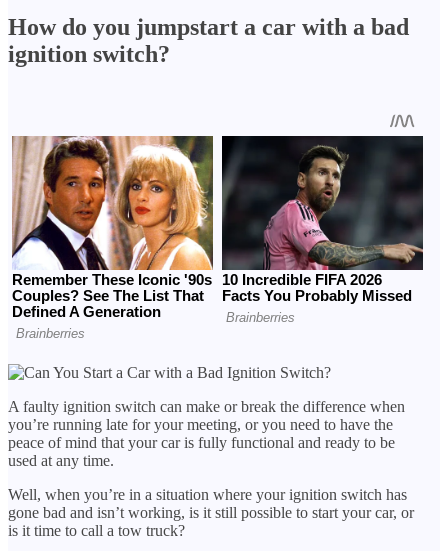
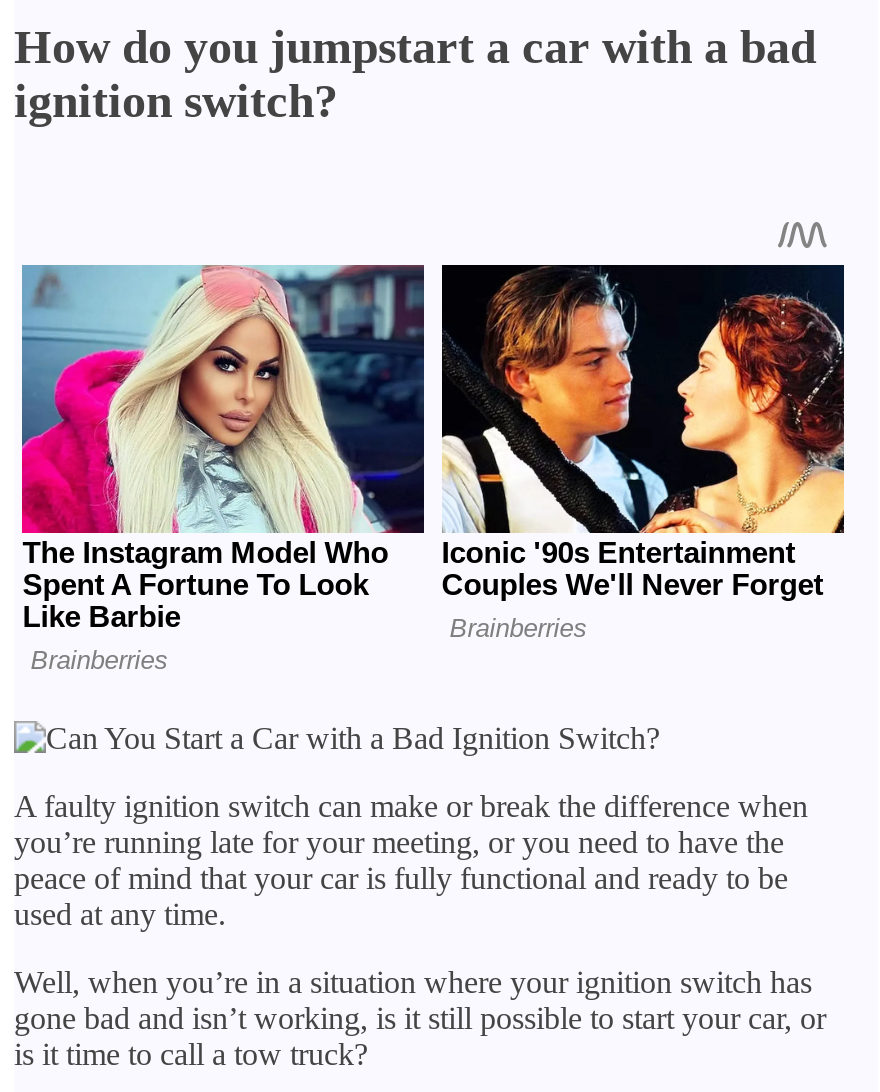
- [image]
+ [image]

- [image]
+ [image]
